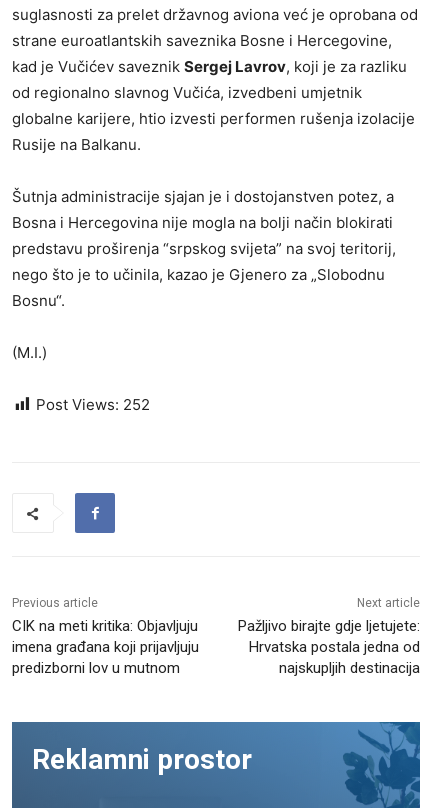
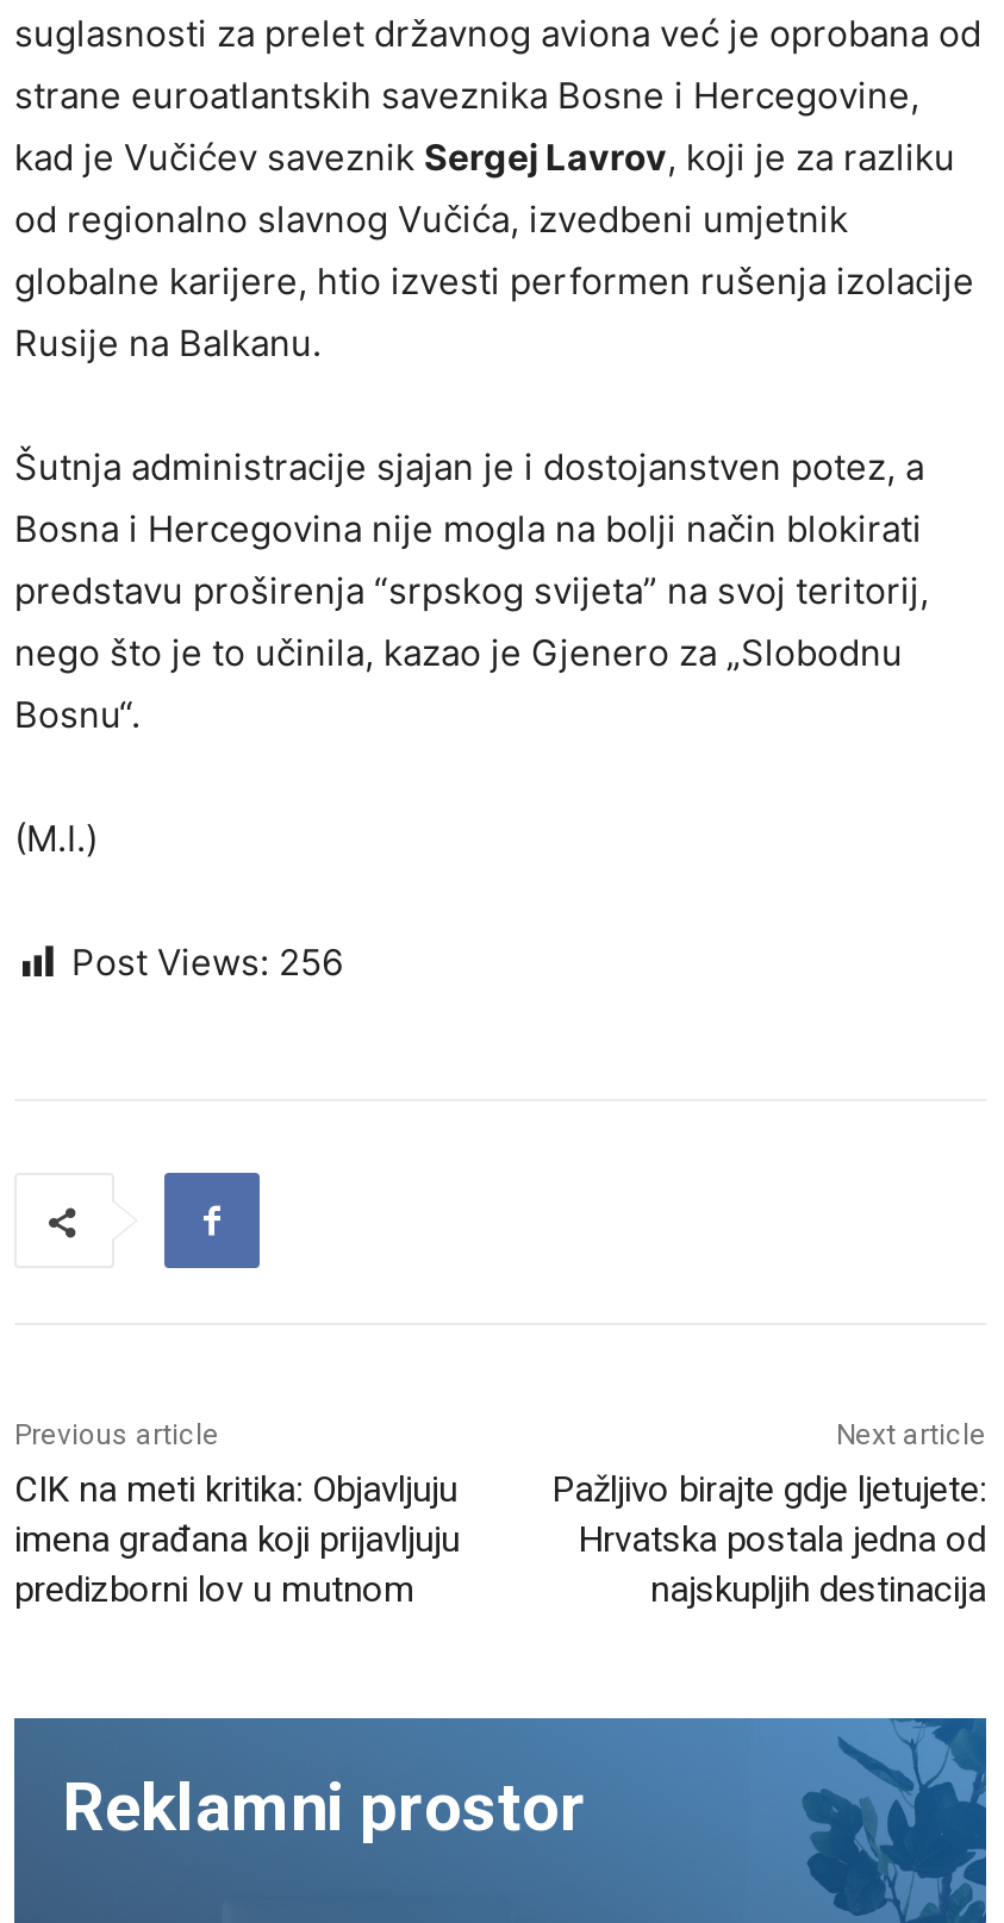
- Post Views: 252
+ Post Views: 256
